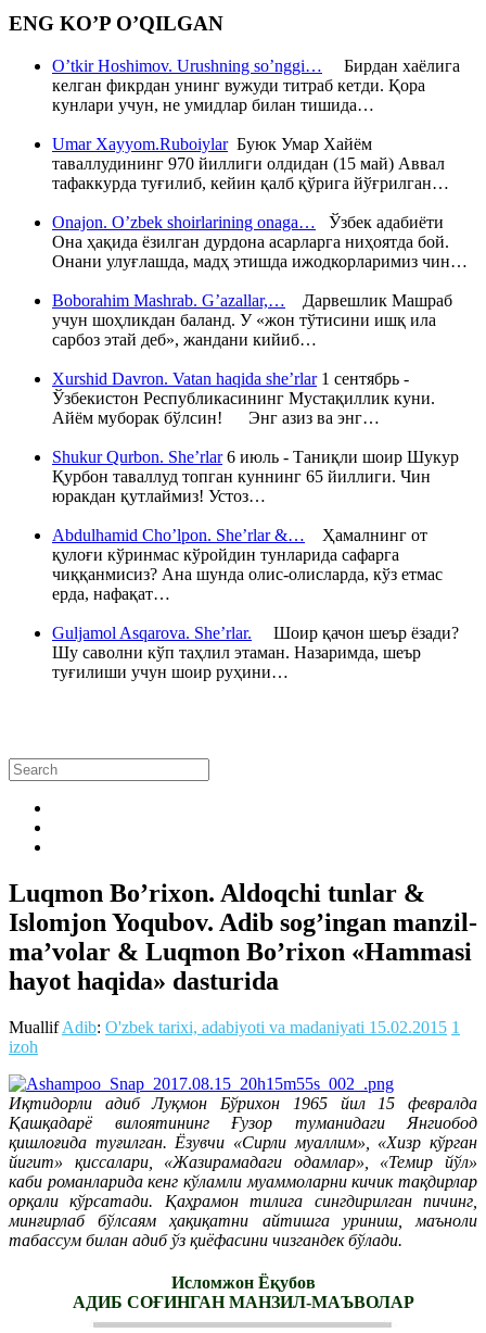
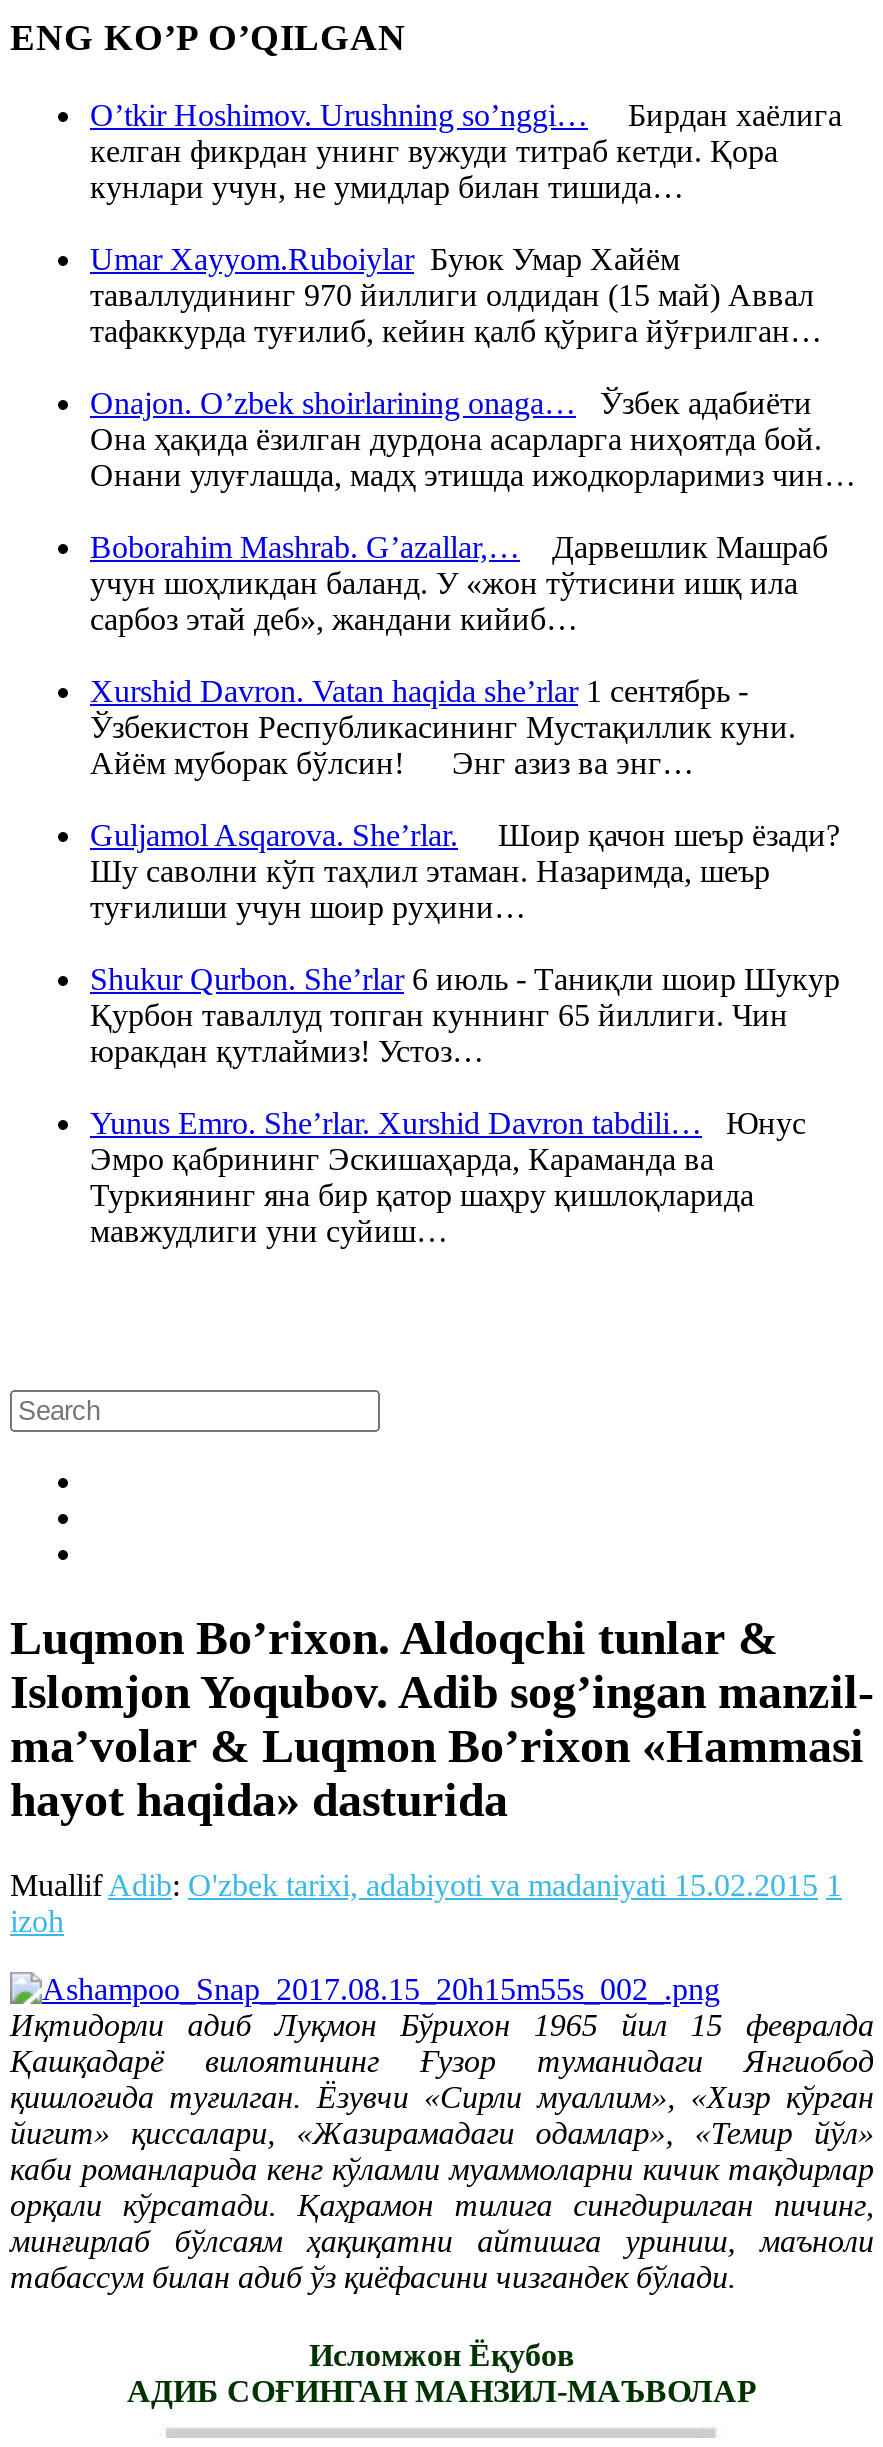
moved down: Shukur Qurbon. She’rlar 6 июль - Таниқли шоир Шукур | Қурбон таваллуд топган куннинг 65 йиллиги. Чин | юракдан қутлаймиз! Устоз…

- Abdulhamid Cho’lpon. She’rlar &… Ҳамалнинг от
- қулоғи кўринмас кўройдин тунларида сафарга
- чиққанмисиз? Ана шунда олис-олисларда, кўз етмас
- ерда, нафақат…
+ Yunus Emro. She’rlar. Xurshid Davron tabdili… Юнус
+ Эмро қабрининг Эскишаҳарда, Караманда ва
+ Туркиянинг яна бир қатор шаҳру қишлоқларида
+ мавжудлиги уни суйиш…

moved up: Guljamol Asqarova. She’rlar. Шоир қачон шеър ёзади? | Шу саволни кўп таҳлил этаман. Назаримда, шеър | туғилиши учун шоир руҳини…
